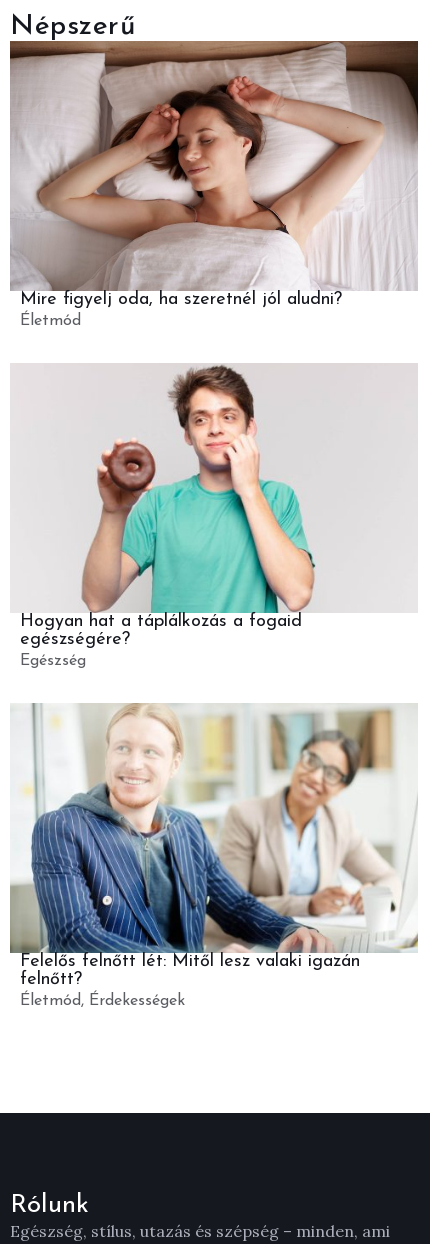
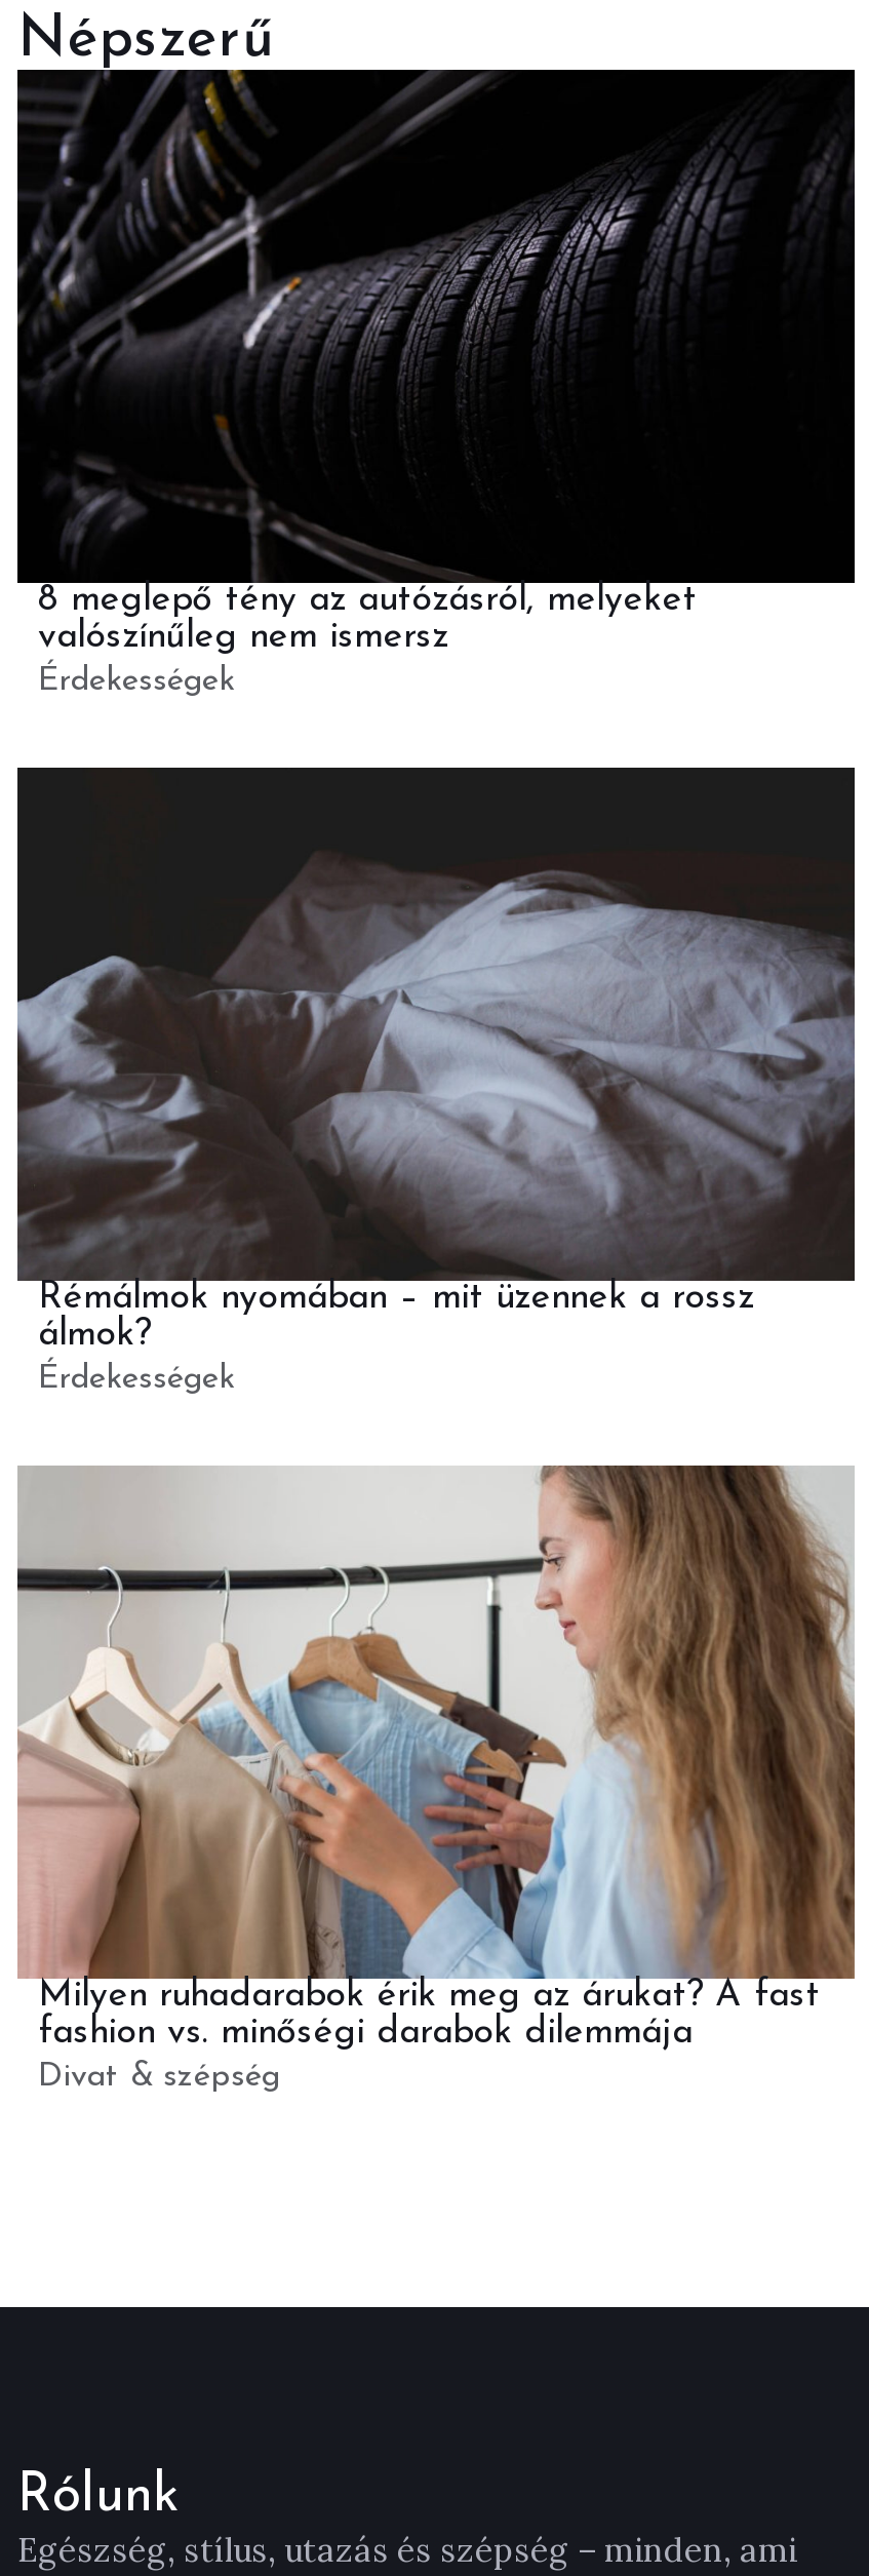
- [image]
- Mire figyelj oda, ha szeretnél jól aludni?
- Életmód
+ [image]
+ 8 meglepő tény az autózásról, melyeket
+ valószínűleg nem ismersz
+ Érdekességek

- [image]
- Hogyan hat a táplálkozás a fogaid
- egészségére?
- Egészség
+ [image]
+ Rémálmok nyomában – mit üzennek a rossz
+ álmok?
+ Érdekességek

- [image]
- Felelős felnőtt lét: Mitől lesz valaki igazán
- felnőtt?
- Életmód, Érdekességek
+ [image]
+ Milyen ruhadarabok érik meg az árukat? A fast
+ fashion vs. minőségi darabok dilemmája
+ Divat & szépség
